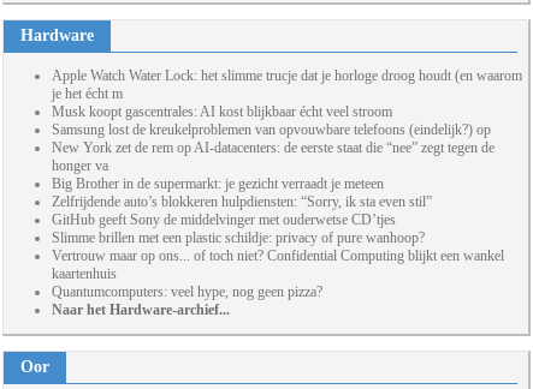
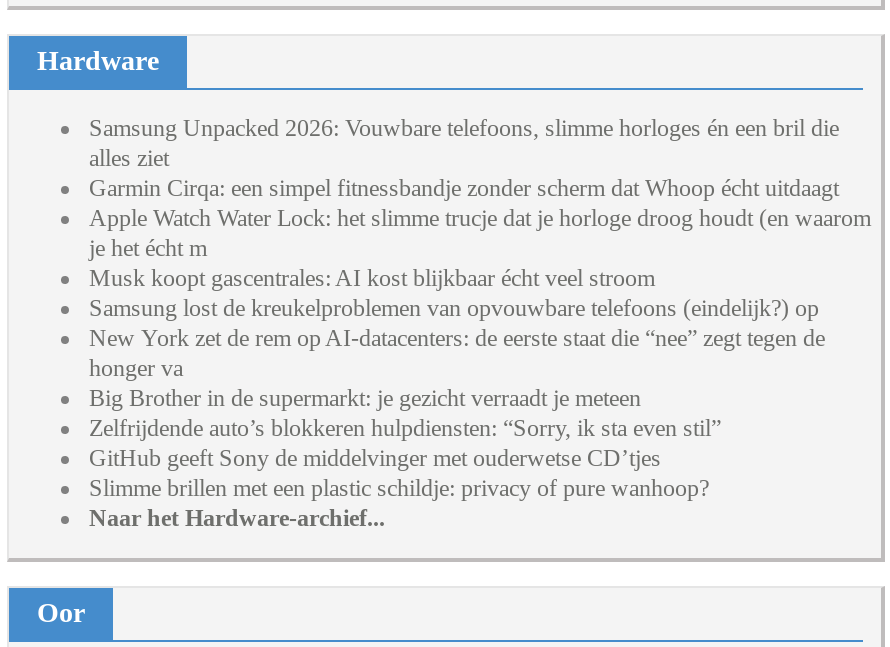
+ Samsung Unpacked 2026: Vouwbare telefoons, slimme horloges én een bril die
+ alles ziet
+ Garmin Cirqa: een simpel fitnessbandje zonder scherm dat Whoop écht uitdaagt

moved down: Apple Watch Water Lock: het slimme trucje dat je horloge droog houdt (en waarom | je het écht m | Musk koopt gascentrales: AI kost blijkbaar écht veel stroom | ... | GitHub geeft Sony de middelvinger met ouderwetse CD’tjes | Slimme brillen met een plastic schildje: privacy of pure wanhoop?

- Vertrouw maar op ons... of toch niet? Confidential Computing blijkt een wankel
- kaartenhuis
- Quantumcomputers: veel hype, nog geen pizza?
